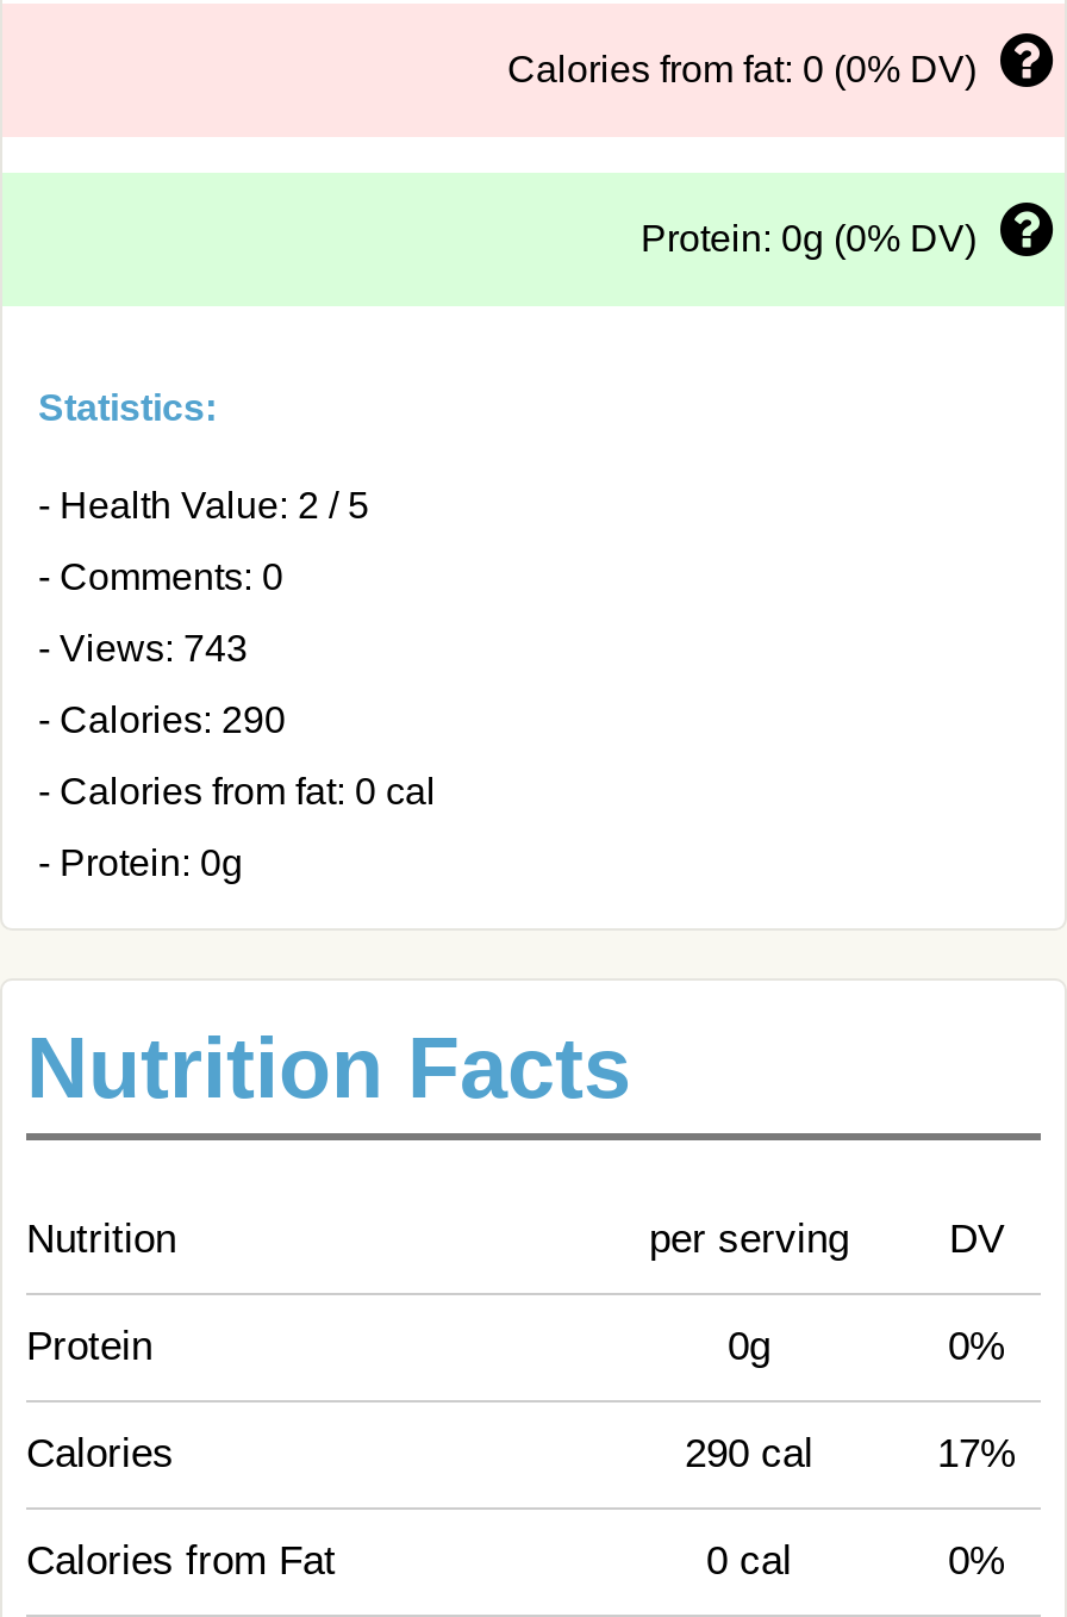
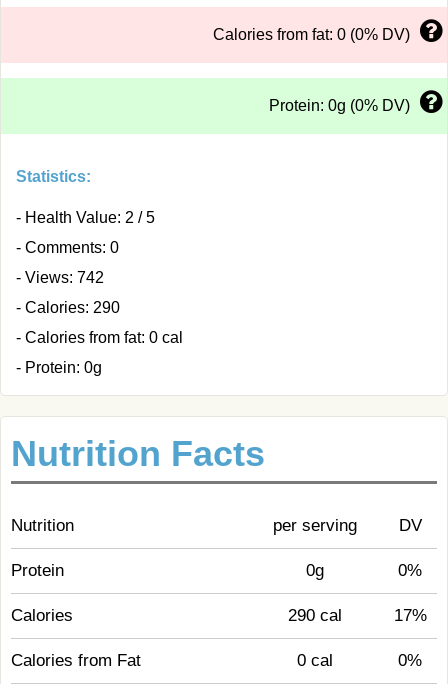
- - Views: 743
+ - Views: 742
